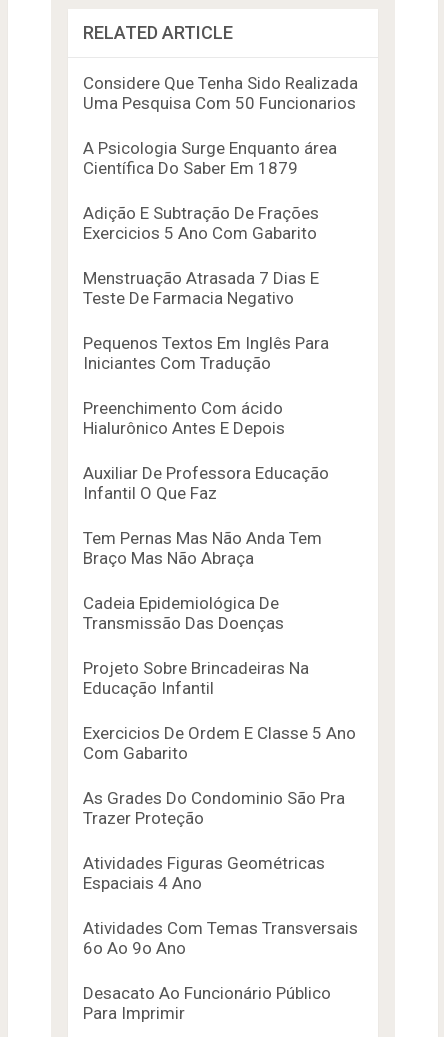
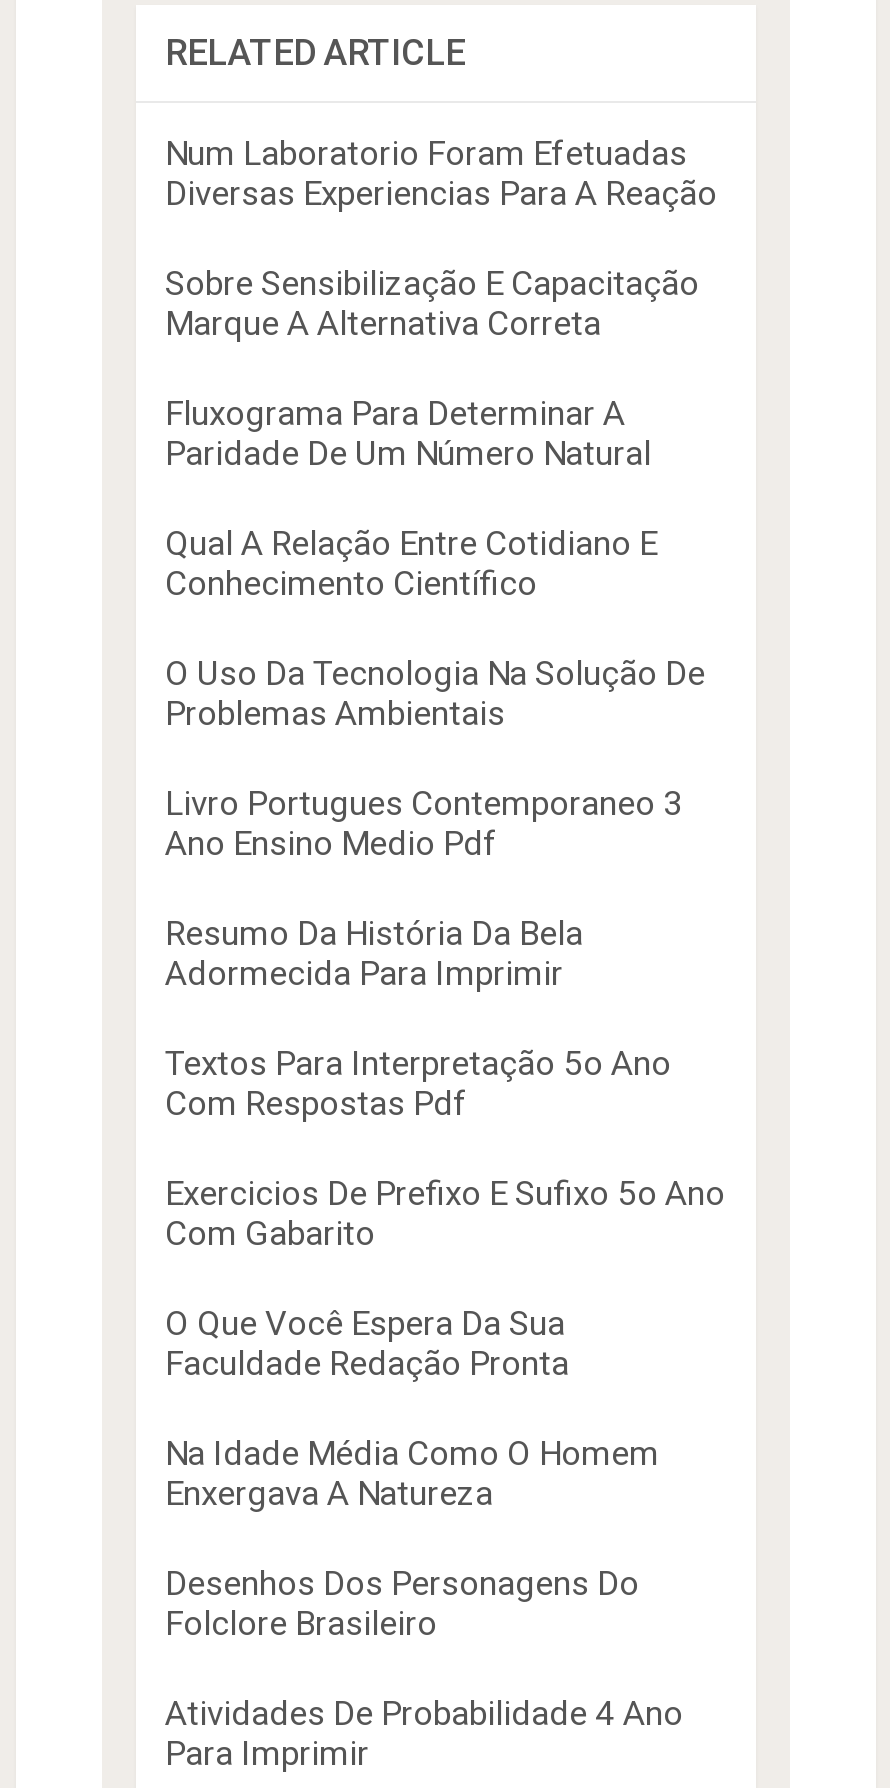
- Considere Que Tenha Sido Realizada
- Uma Pesquisa Com 50 Funcionarios
- A Psicologia Surge Enquanto área
- Científica Do Saber Em 1879
- Adição E Subtração De Frações
- Exercicios 5 Ano Com Gabarito
- Menstruação Atrasada 7 Dias E
- Teste De Farmacia Negativo
- Pequenos Textos Em Inglês Para
- Iniciantes Com Tradução
- Preenchimento Com ácido
- Hialurônico Antes E Depois
- Auxiliar De Professora Educação
- Infantil O Que Faz
- Tem Pernas Mas Não Anda Tem
- Braço Mas Não Abraça
- Cadeia Epidemiológica De
- Transmissão Das Doenças
- Projeto Sobre Brincadeiras Na
- Educação Infantil
- Exercicios De Ordem E Classe 5 Ano
+ Num Laboratorio Foram Efetuadas
+ Diversas Experiencias Para A Reação
+ Sobre Sensibilização E Capacitação
+ Marque A Alternativa Correta
+ Fluxograma Para Determinar A
+ Paridade De Um Número Natural
+ Qual A Relação Entre Cotidiano E
+ Conhecimento Científico
+ O Uso Da Tecnologia Na Solução De
+ Problemas Ambientais
+ Livro Portugues Contemporaneo 3
+ Ano Ensino Medio Pdf
+ Resumo Da História Da Bela
+ Adormecida Para Imprimir
+ Textos Para Interpretação 5o Ano
+ Com Respostas Pdf
+ Exercicios De Prefixo E Sufixo 5o Ano

- As Grades Do Condominio São Pra
- Trazer Proteção
+ O Que Você Espera Da Sua
+ Faculdade Redação Pronta

- Atividades Figuras Geométricas
- Espaciais 4 Ano
+ Na Idade Média Como O Homem
+ Enxergava A Natureza

- Atividades Com Temas Transversais
- 6o Ao 9o Ano
+ Desenhos Dos Personagens Do
+ Folclore Brasileiro

- Desacato Ao Funcionário Público
+ Atividades De Probabilidade 4 Ano
